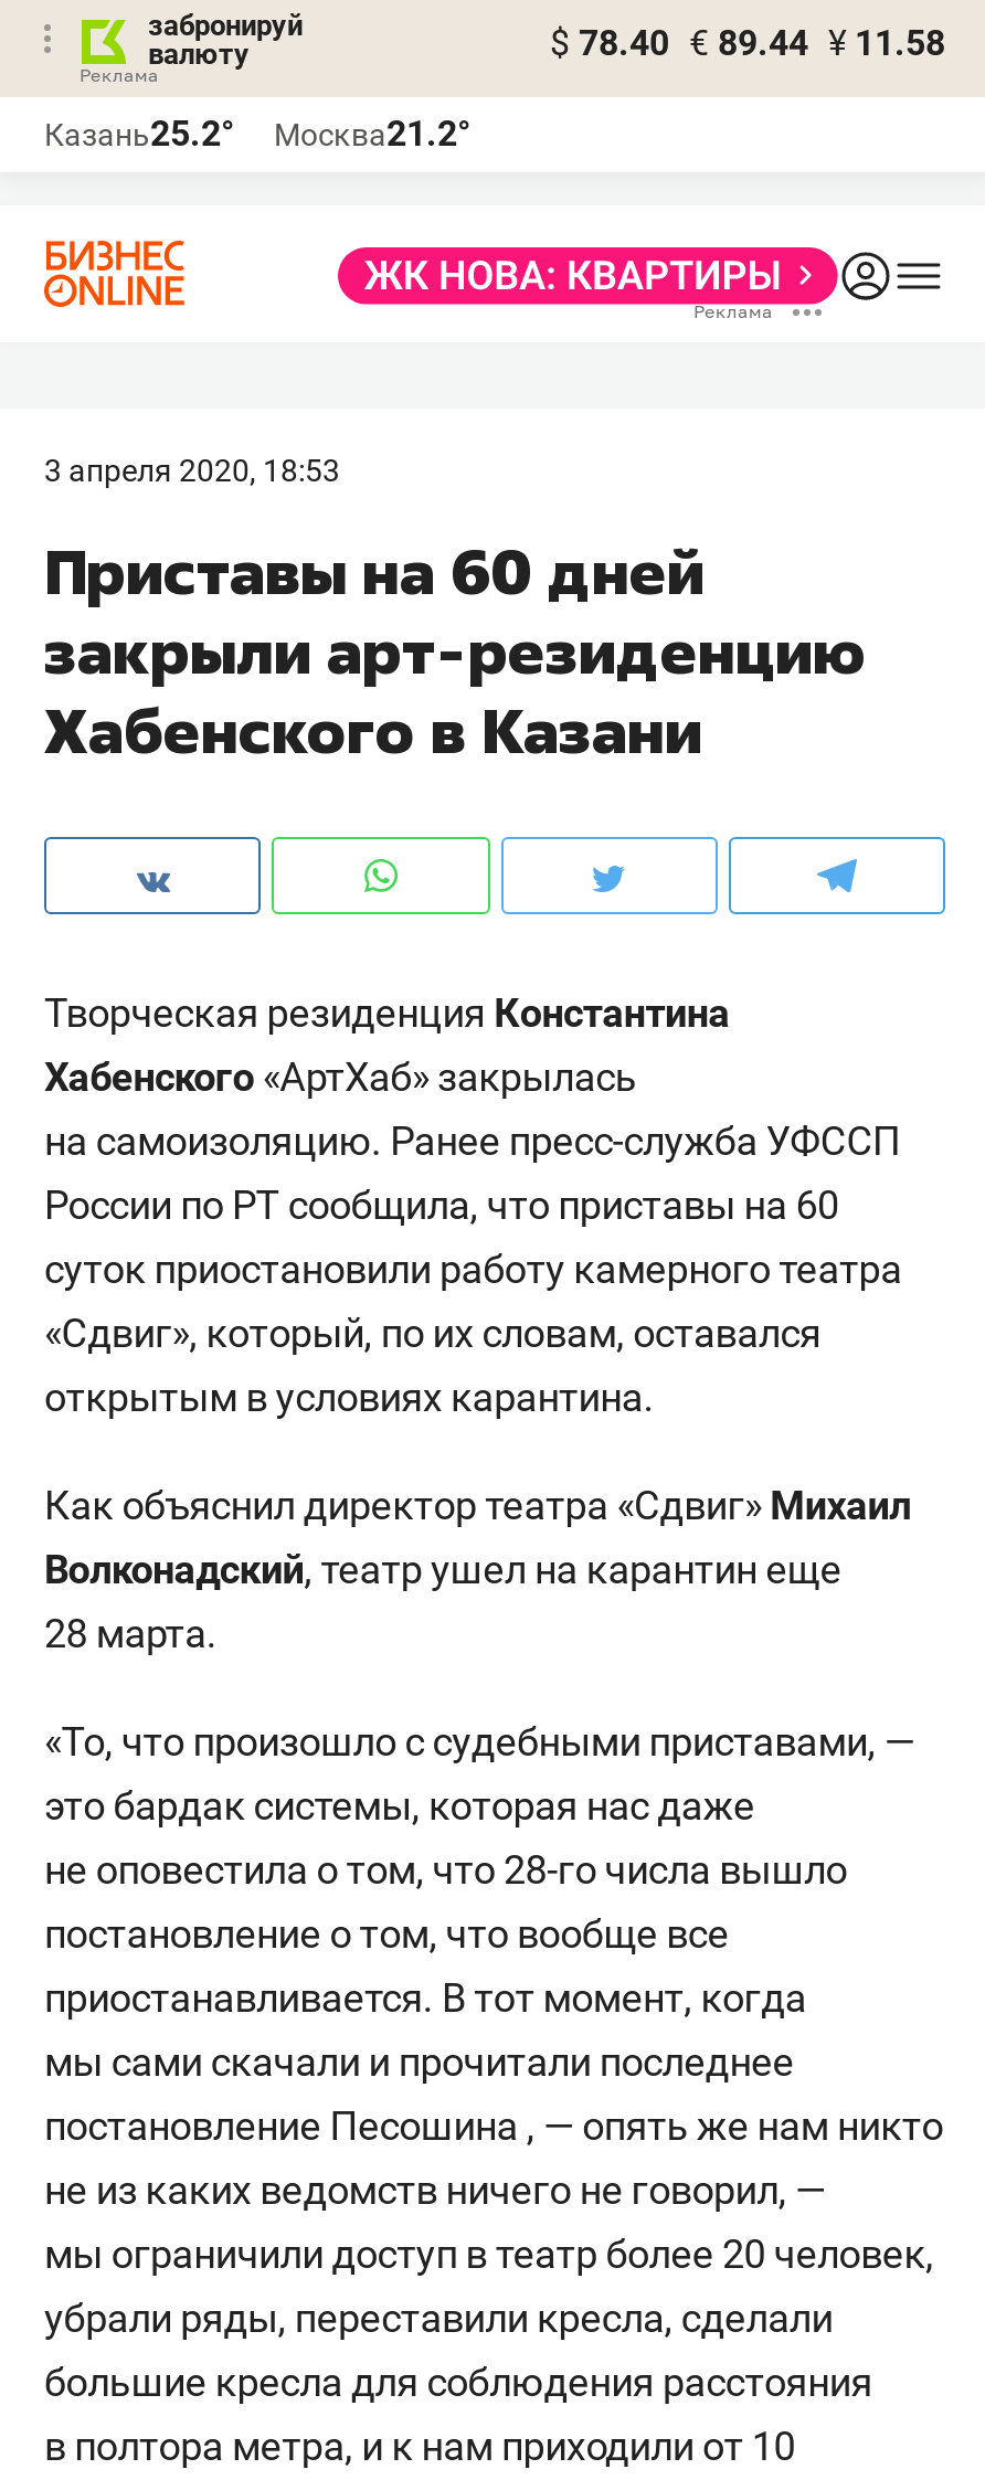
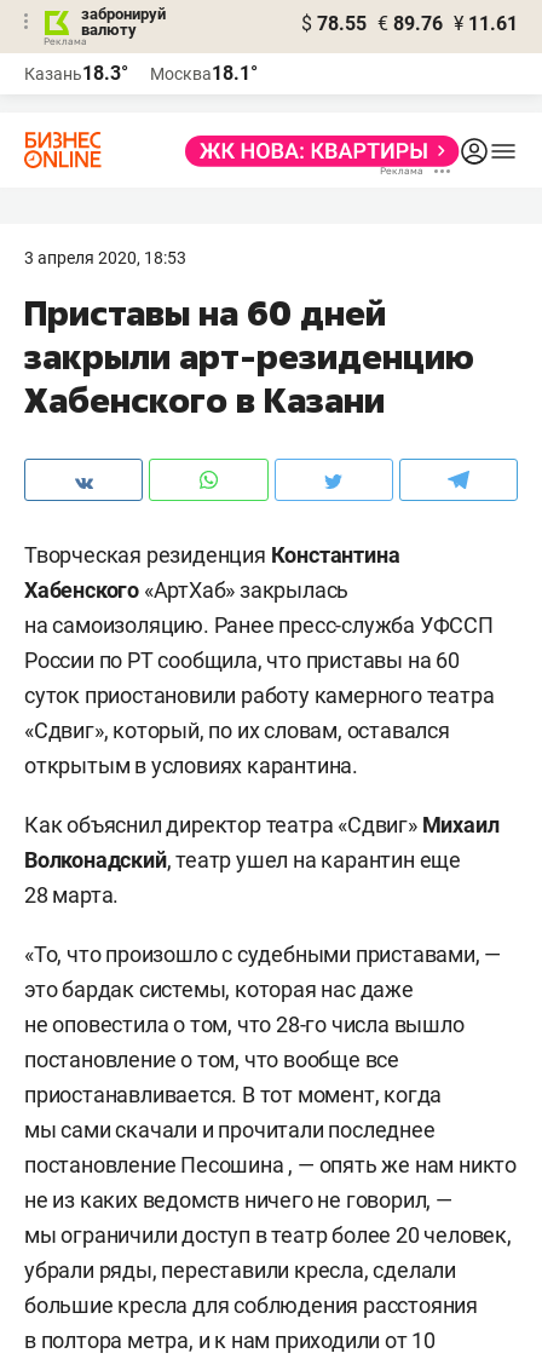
- $ 78.40 € 89.44 ¥ 11.58
+ $ 78.55 € 89.76 ¥ 11.61

- Казань25.2°
+ Казань18.3°

- Москва21.2°
+ Москва18.1°
